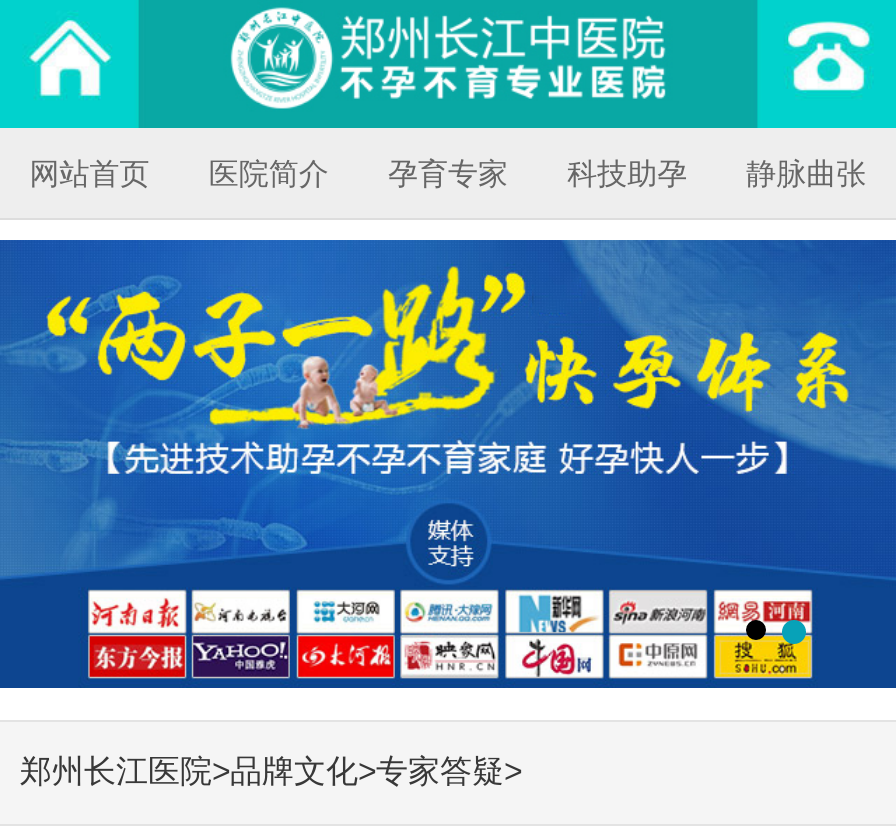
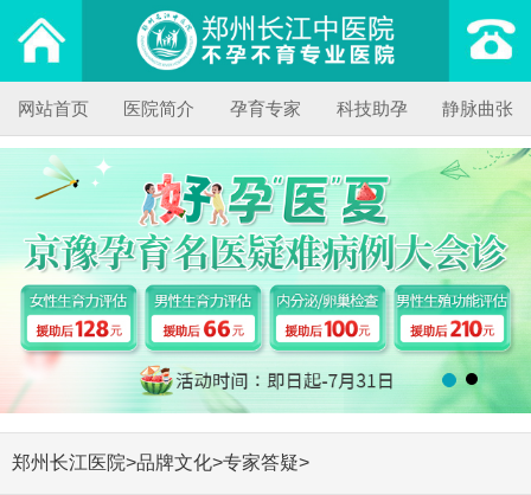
- [image]
+ [image]
